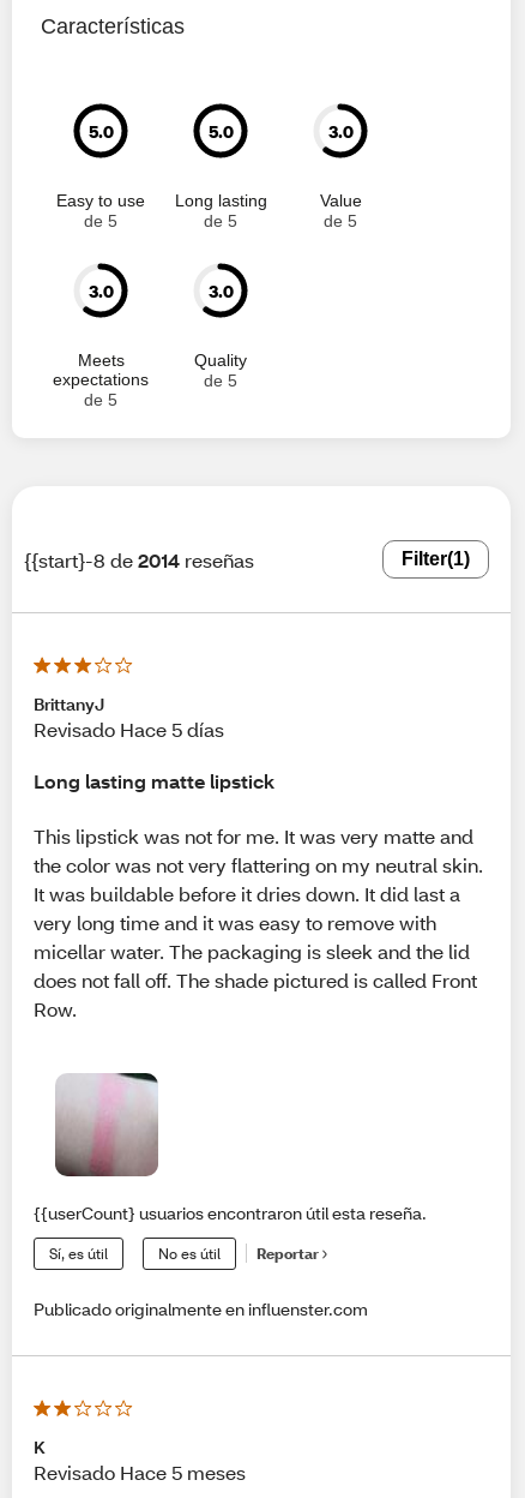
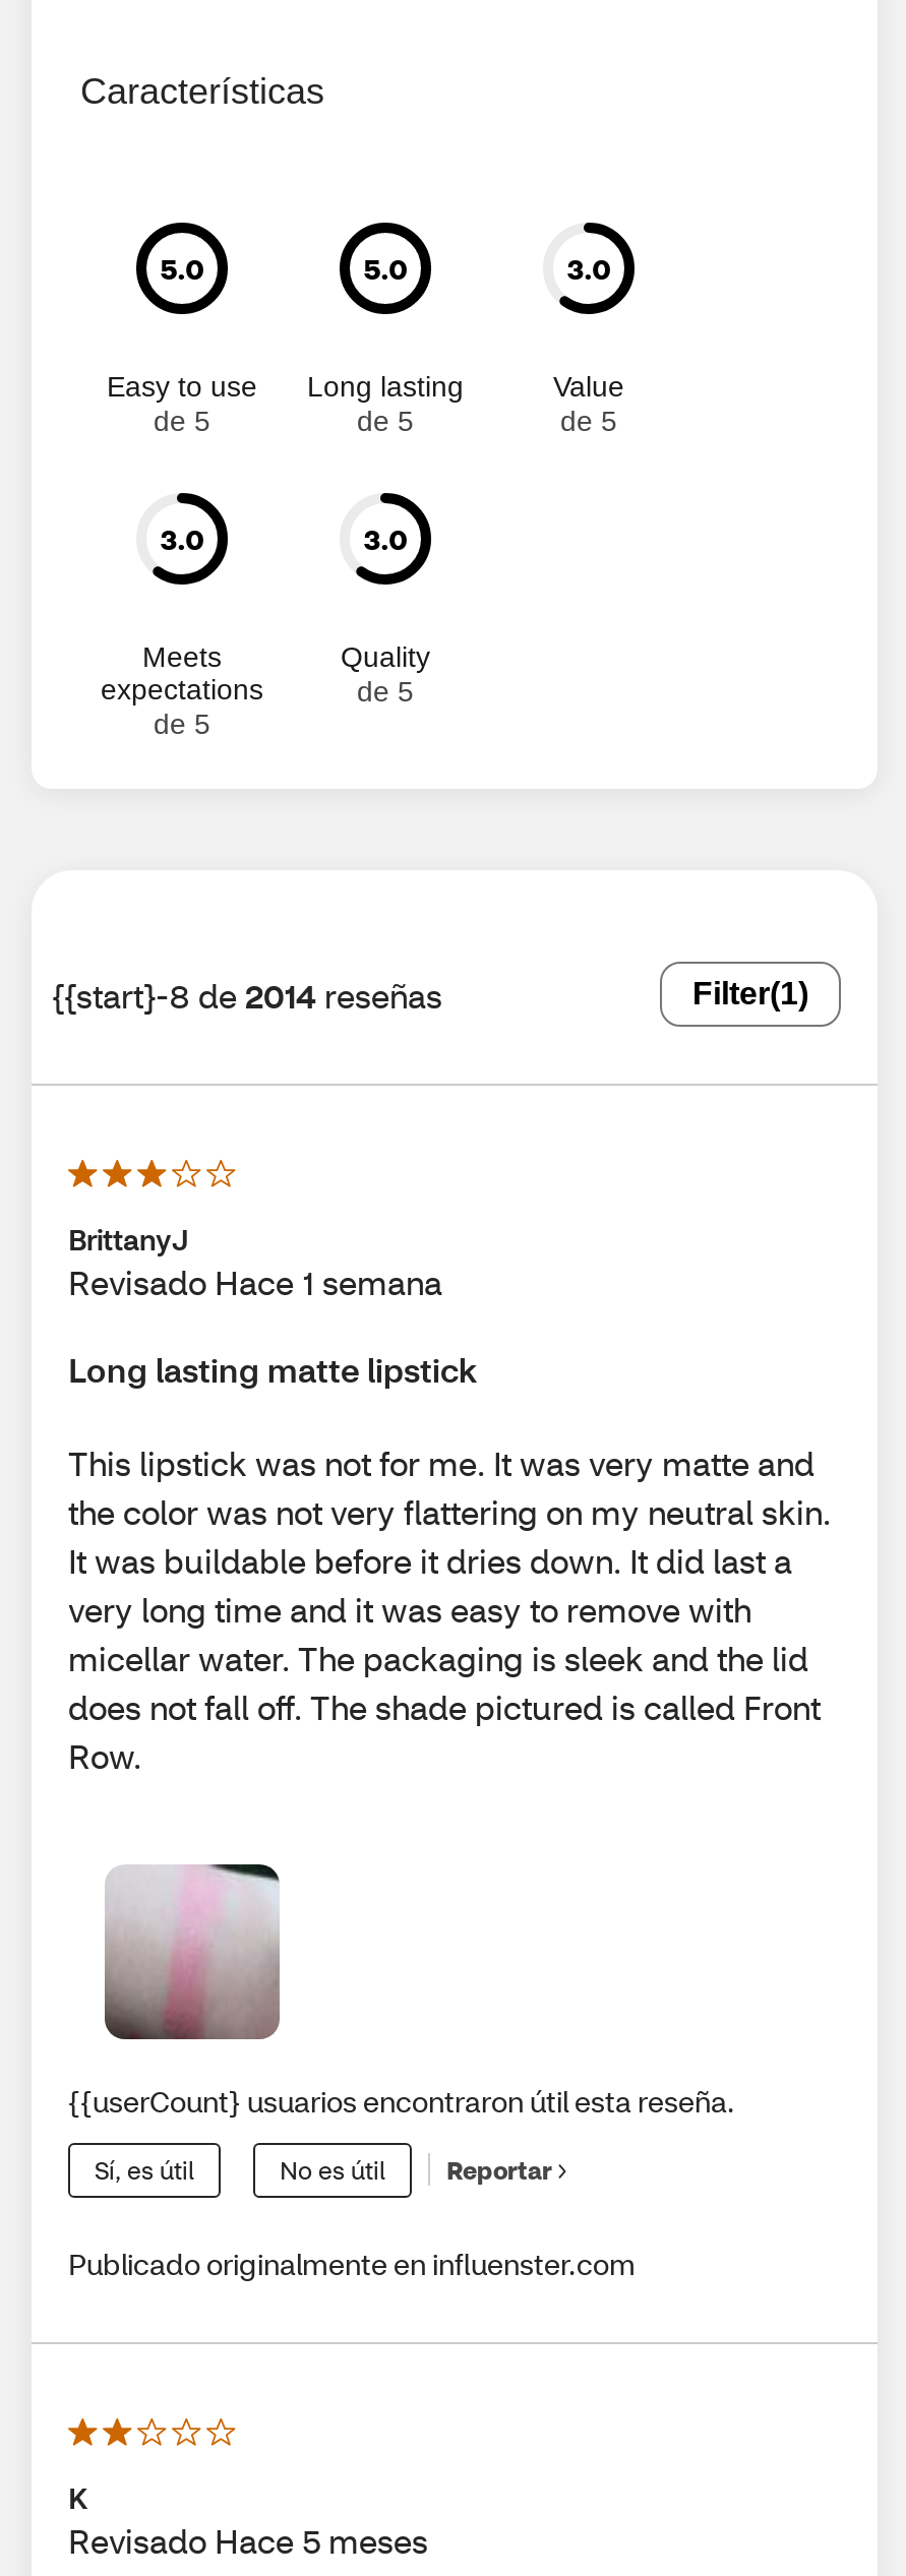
- Revisado Hace 5 días
+ Revisado Hace 1 semana
